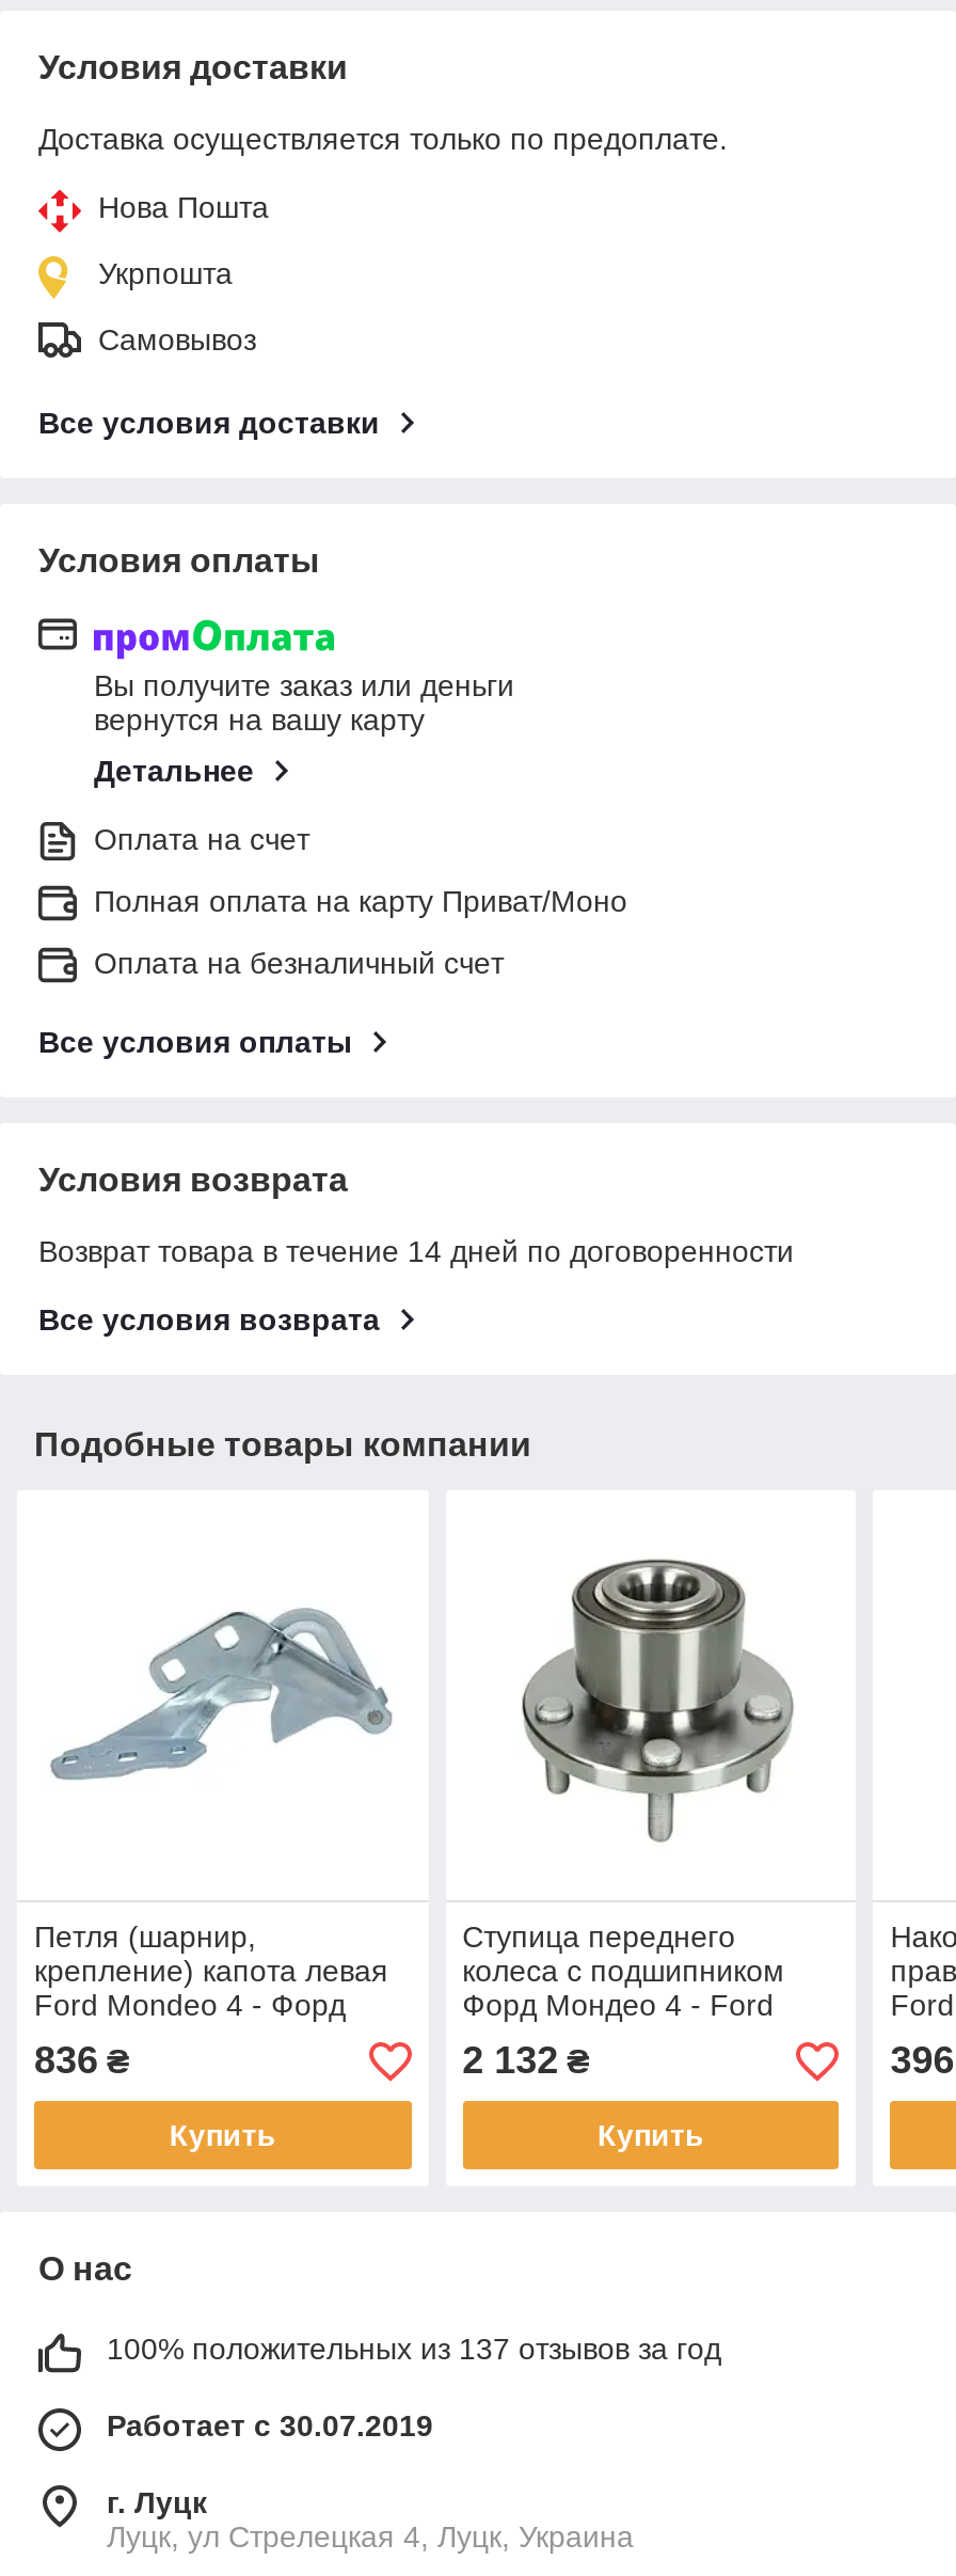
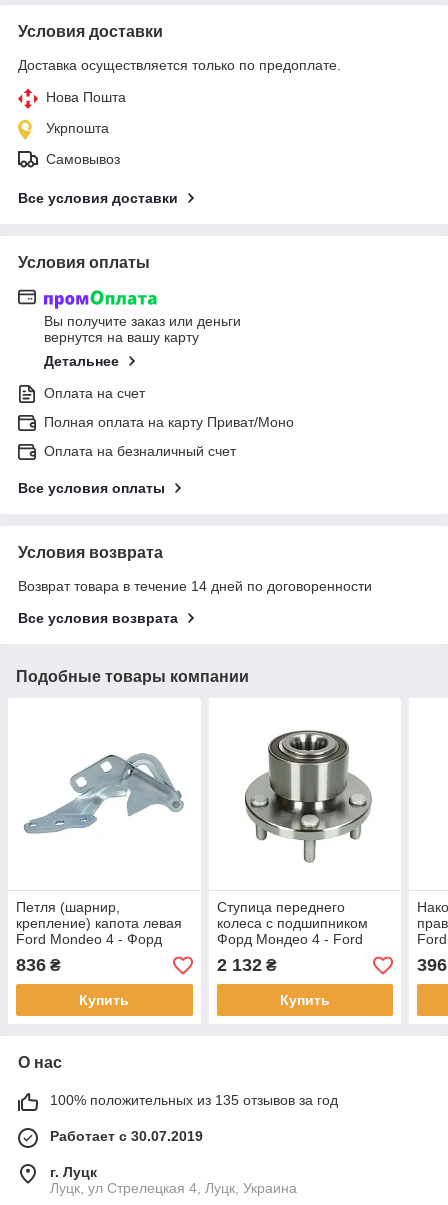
- 100% положительных из 137 отзывов за год
+ 100% положительных из 135 отзывов за год
